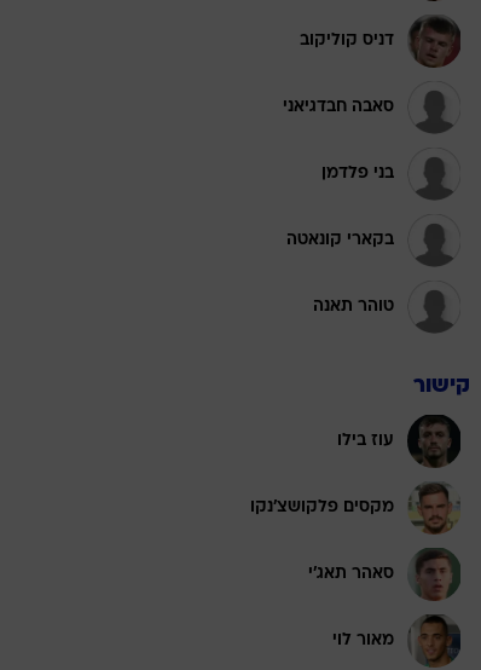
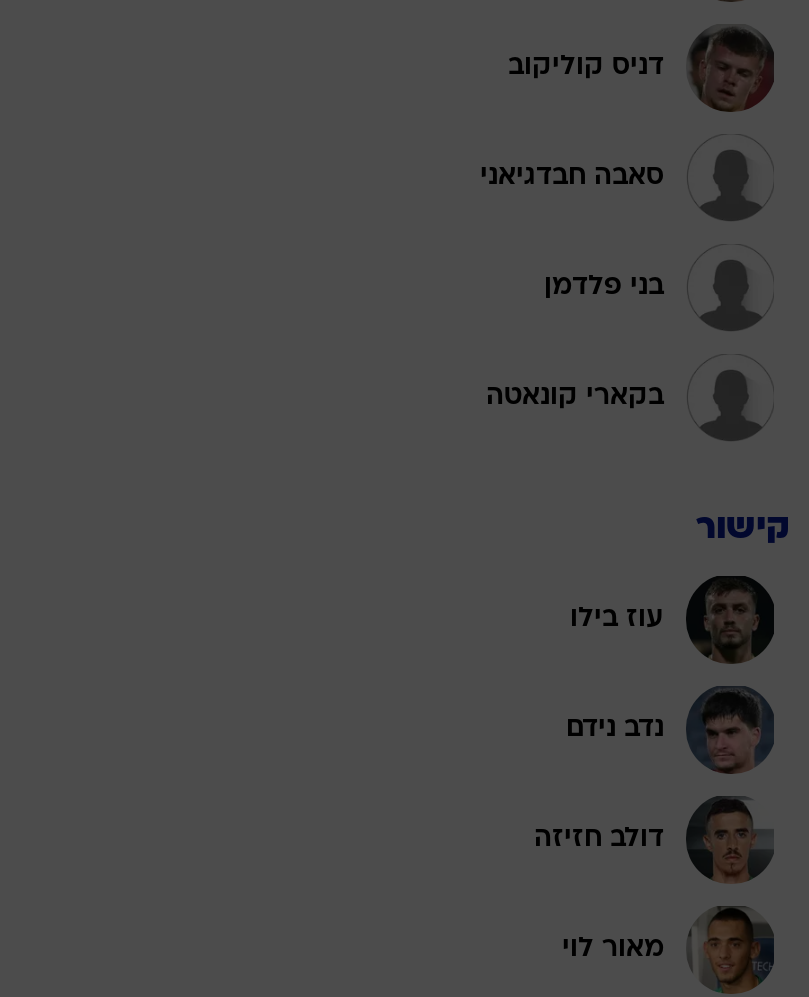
- טוהר תאנה

- [image]
- מקסים פלקושצ'נקו
+ [image]
+ נדב נידם

- [image]
- סאהר תאג'י
+ [image]
+ דולב חזיזה
